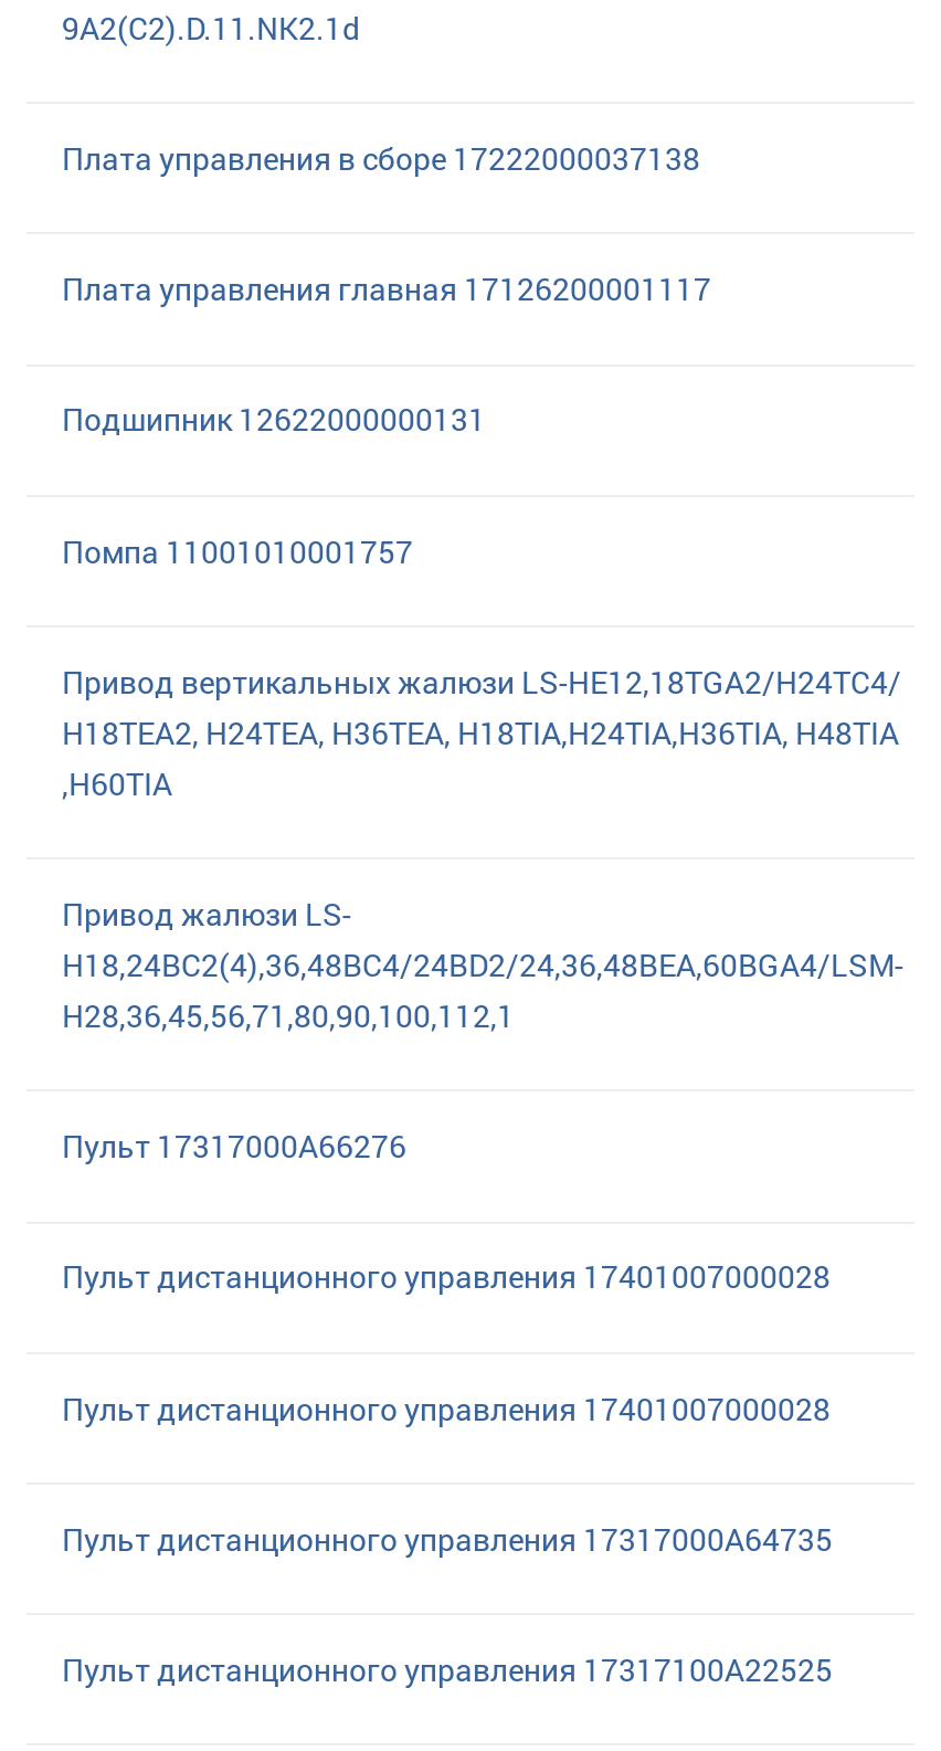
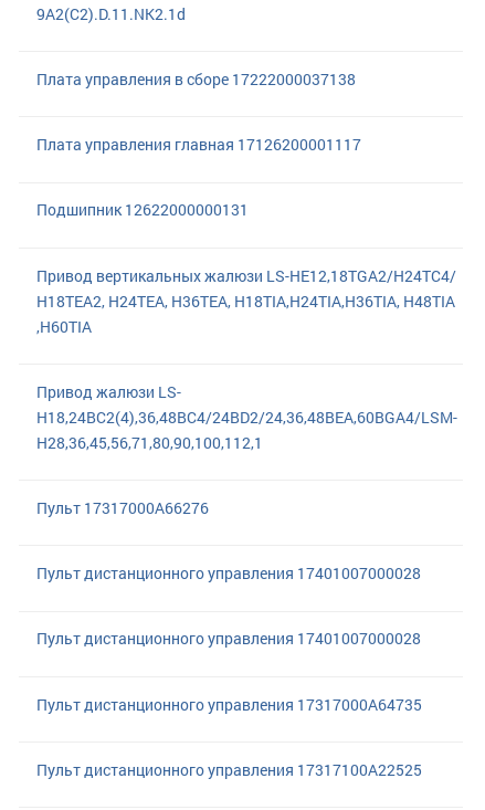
- Помпа 11001010001757
